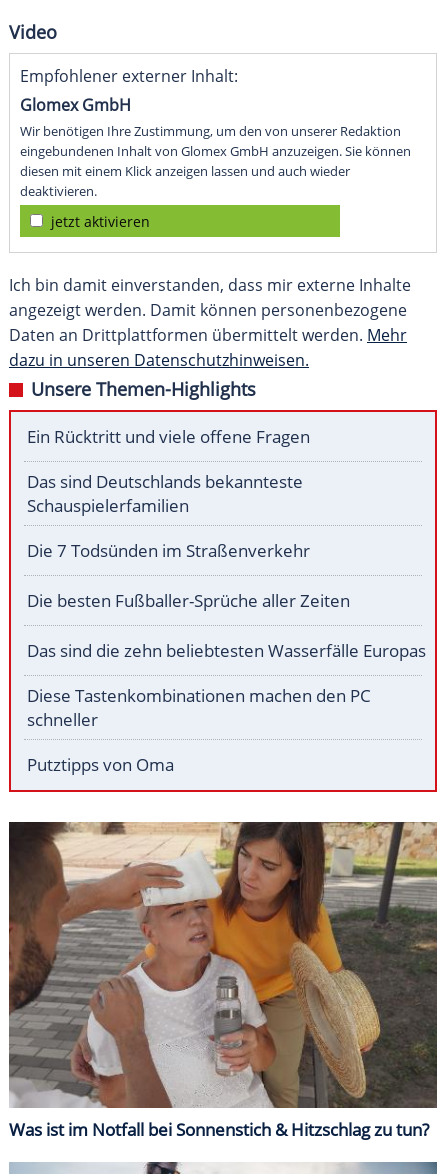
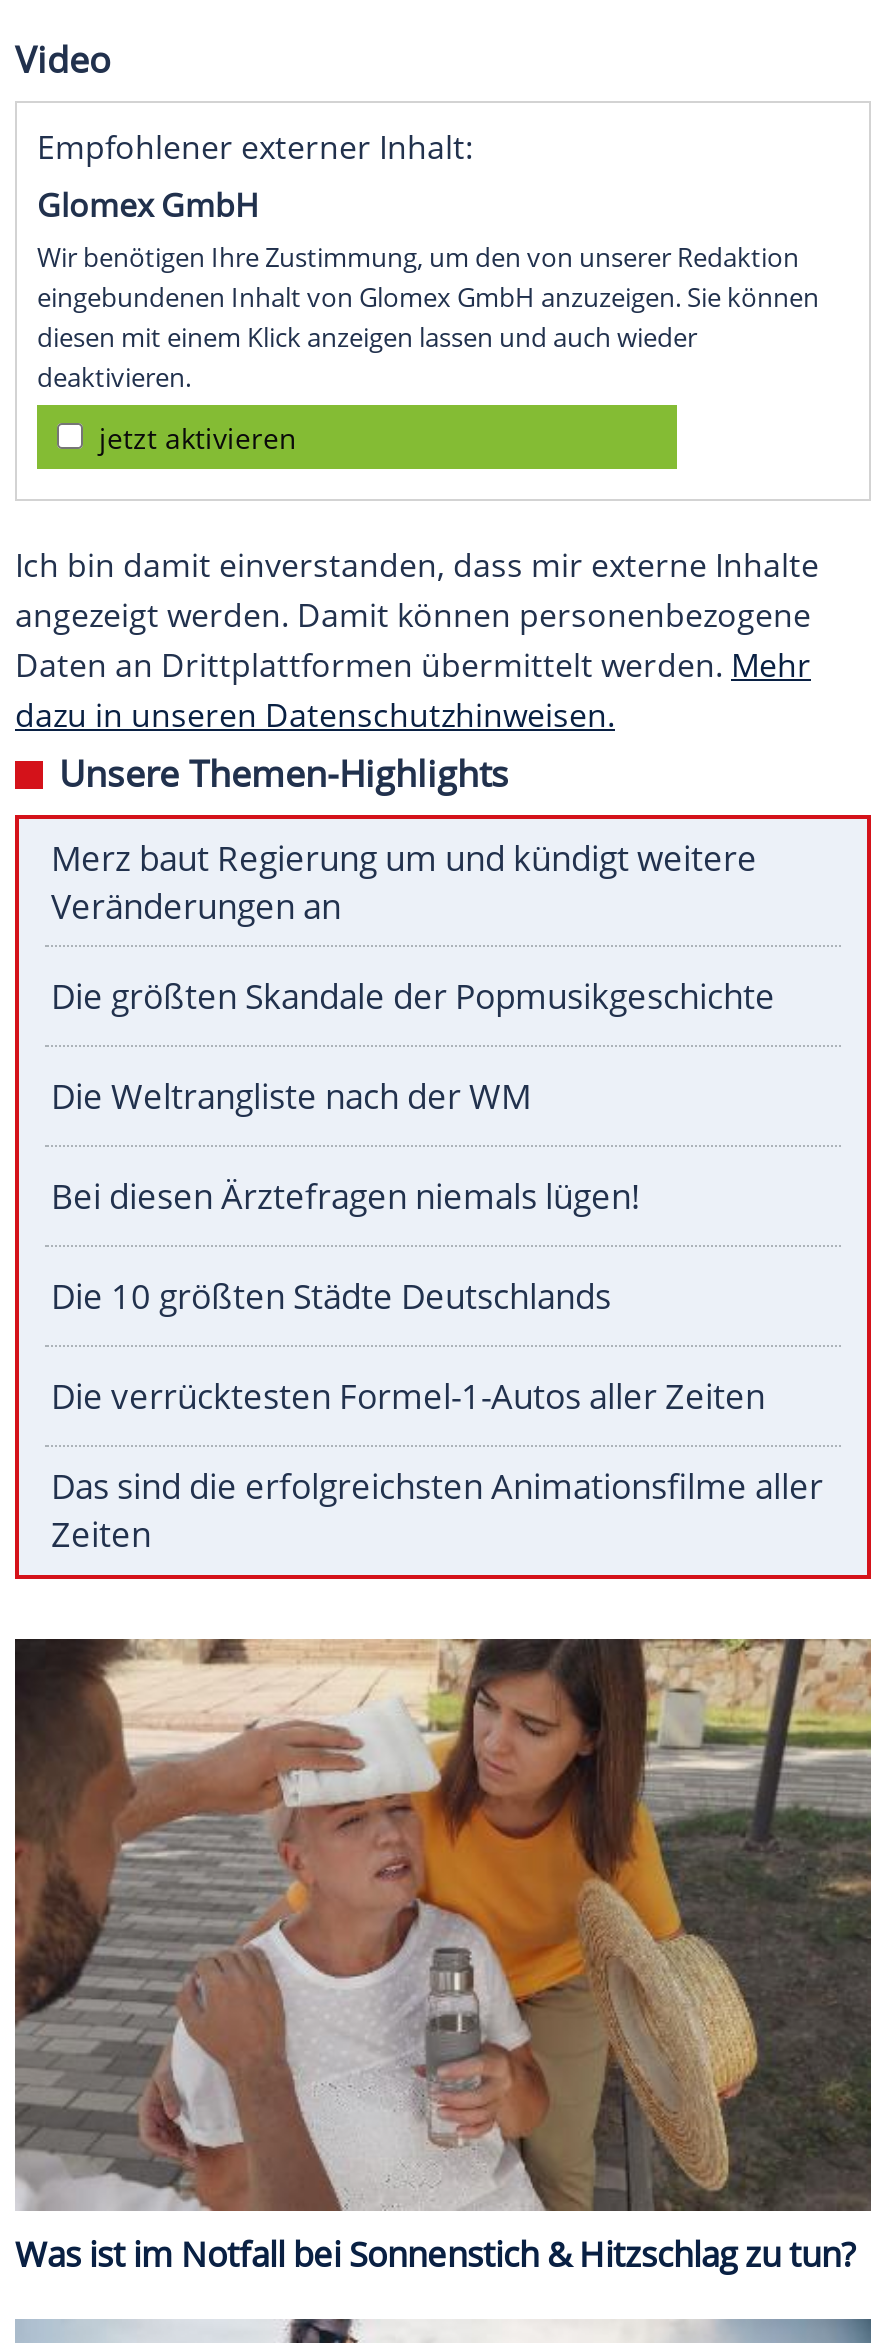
- Ein Rücktritt und viele offene Fragen
+ Merz baut Regierung um und kündigt weitere
+ Veränderungen an

- Das sind Deutschlands bekannteste
- Schauspielerfamilien
+ Die größten Skandale der Popmusikgeschichte

- Die 7 Todsünden im Straßenverkehr
+ Die Weltrangliste nach der WM

- Die besten Fußballer-Sprüche aller Zeiten
+ Bei diesen Ärztefragen niemals lügen!

- Das sind die zehn beliebtesten Wasserfälle Europas
+ Die 10 größten Städte Deutschlands

- Diese Tastenkombinationen machen den PC
- schneller
+ Die verrücktesten Formel-1-Autos aller Zeiten

- Putztipps von Oma
+ Das sind die erfolgreichsten Animationsfilme aller
+ Zeiten
